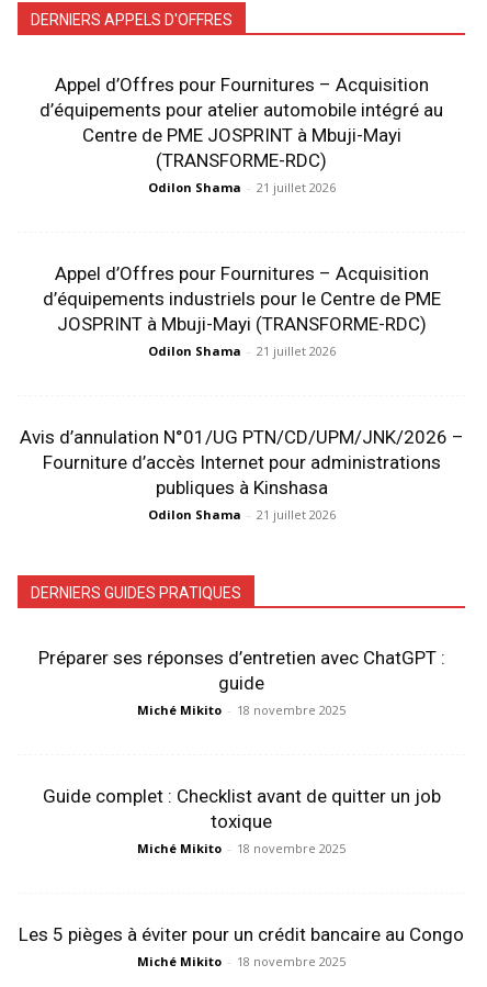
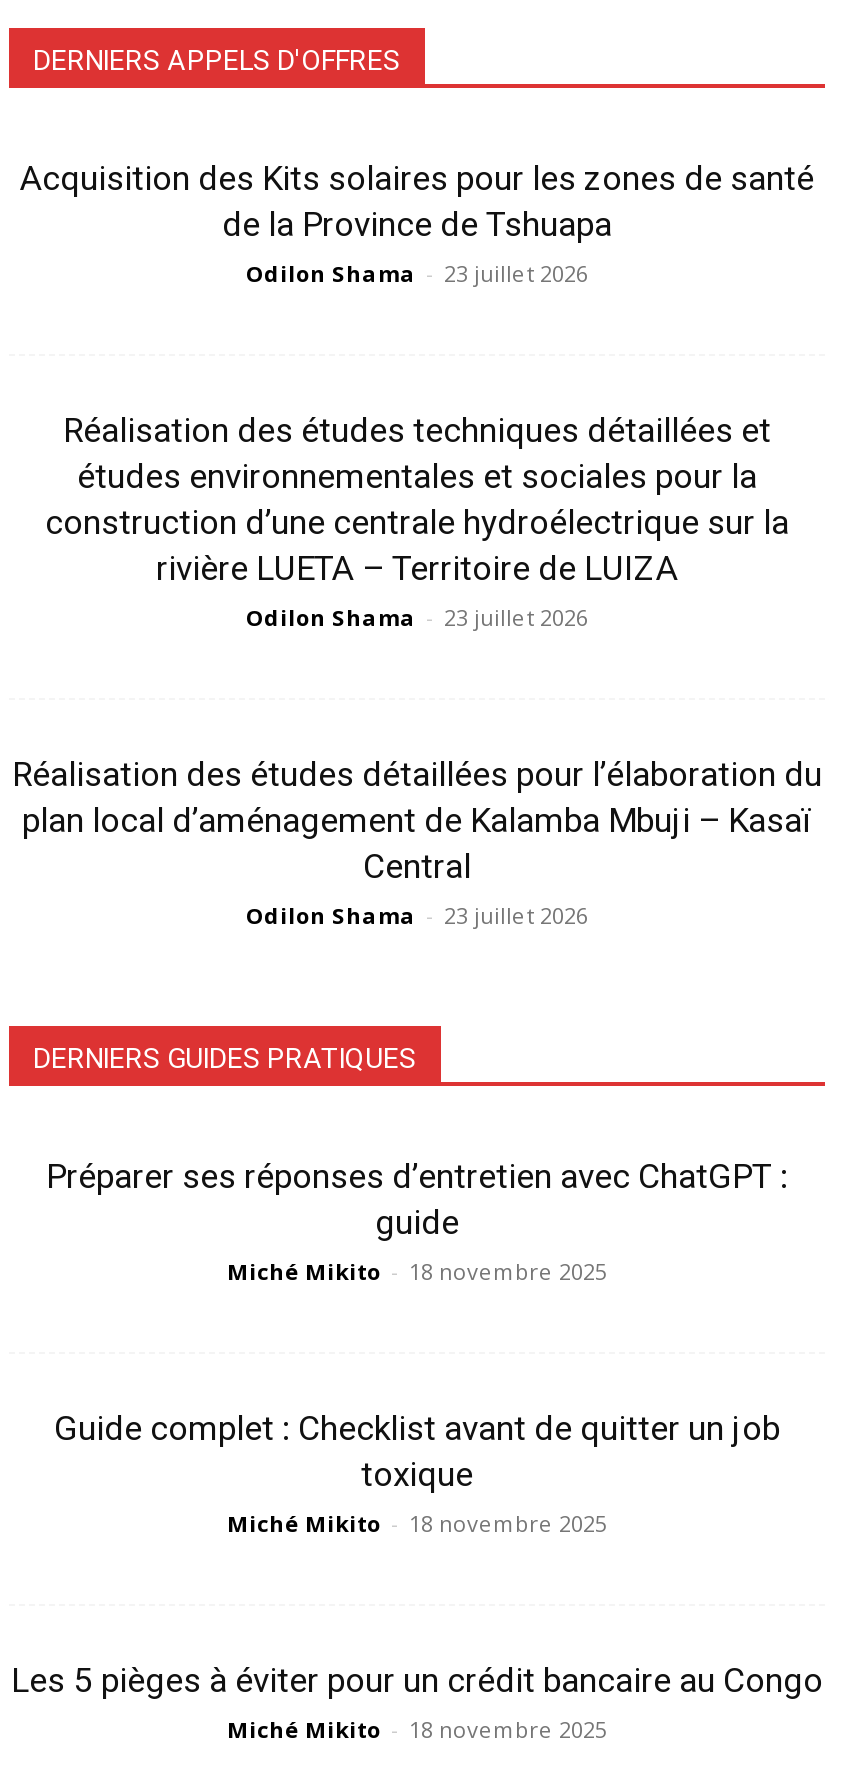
- Appel d’Offres pour Fournitures – Acquisition
- d’équipements pour atelier automobile intégré au
- Centre de PME JOSPRINT à Mbuji-Mayi
- (TRANSFORME-RDC)
- Odilon Shama - 21 juillet 2026
+ Acquisition des Kits solaires pour les zones de santé
+ de la Province de Tshuapa
+ Odilon Shama - 23 juillet 2026

- Appel d’Offres pour Fournitures – Acquisition
- d’équipements industriels pour le Centre de PME
- JOSPRINT à Mbuji-Mayi (TRANSFORME-RDC)
- Odilon Shama - 21 juillet 2026
+ Réalisation des études techniques détaillées et
+ études environnementales et sociales pour la
+ construction d’une centrale hydroélectrique sur la
+ rivière LUETA – Territoire de LUIZA
+ Odilon Shama - 23 juillet 2026

- Avis d’annulation N°01/UG PTN/CD/UPM/JNK/2026 –
- Fourniture d’accès Internet pour administrations
- publiques à Kinshasa
- Odilon Shama - 21 juillet 2026
+ Réalisation des études détaillées pour l’élaboration du
+ plan local d’aménagement de Kalamba Mbuji – Kasaï
+ Central
+ Odilon Shama - 23 juillet 2026
